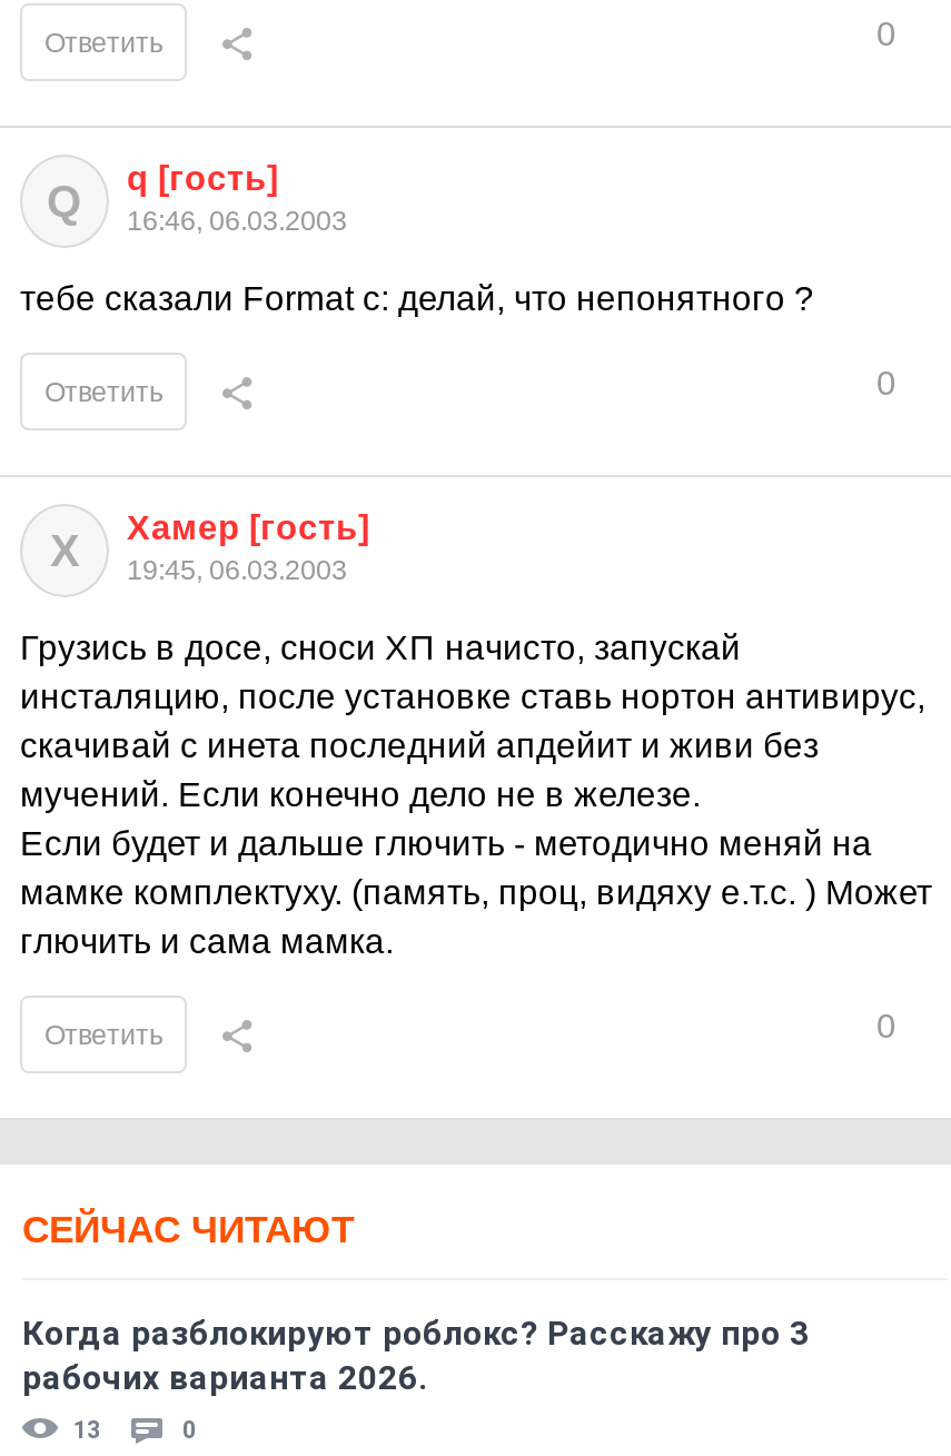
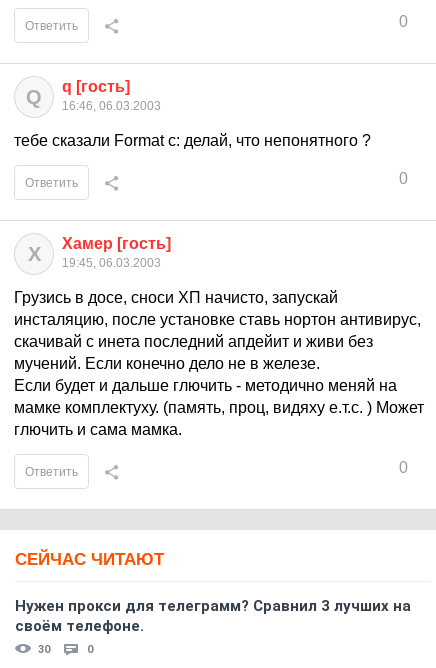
- Когда разблокируют роблокс? Расскажу про 3
- рабочих варианта 2026.
- 13
+ Нужен прокси для телеграмм? Сравнил 3 лучших на
+ своём телефоне.
+ 30
